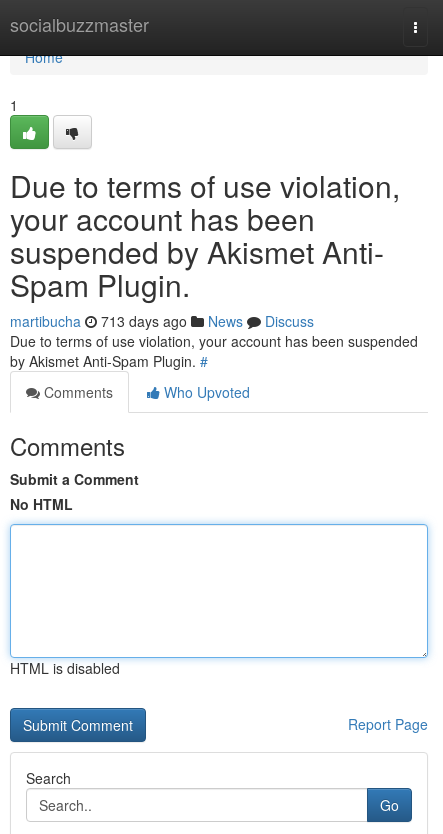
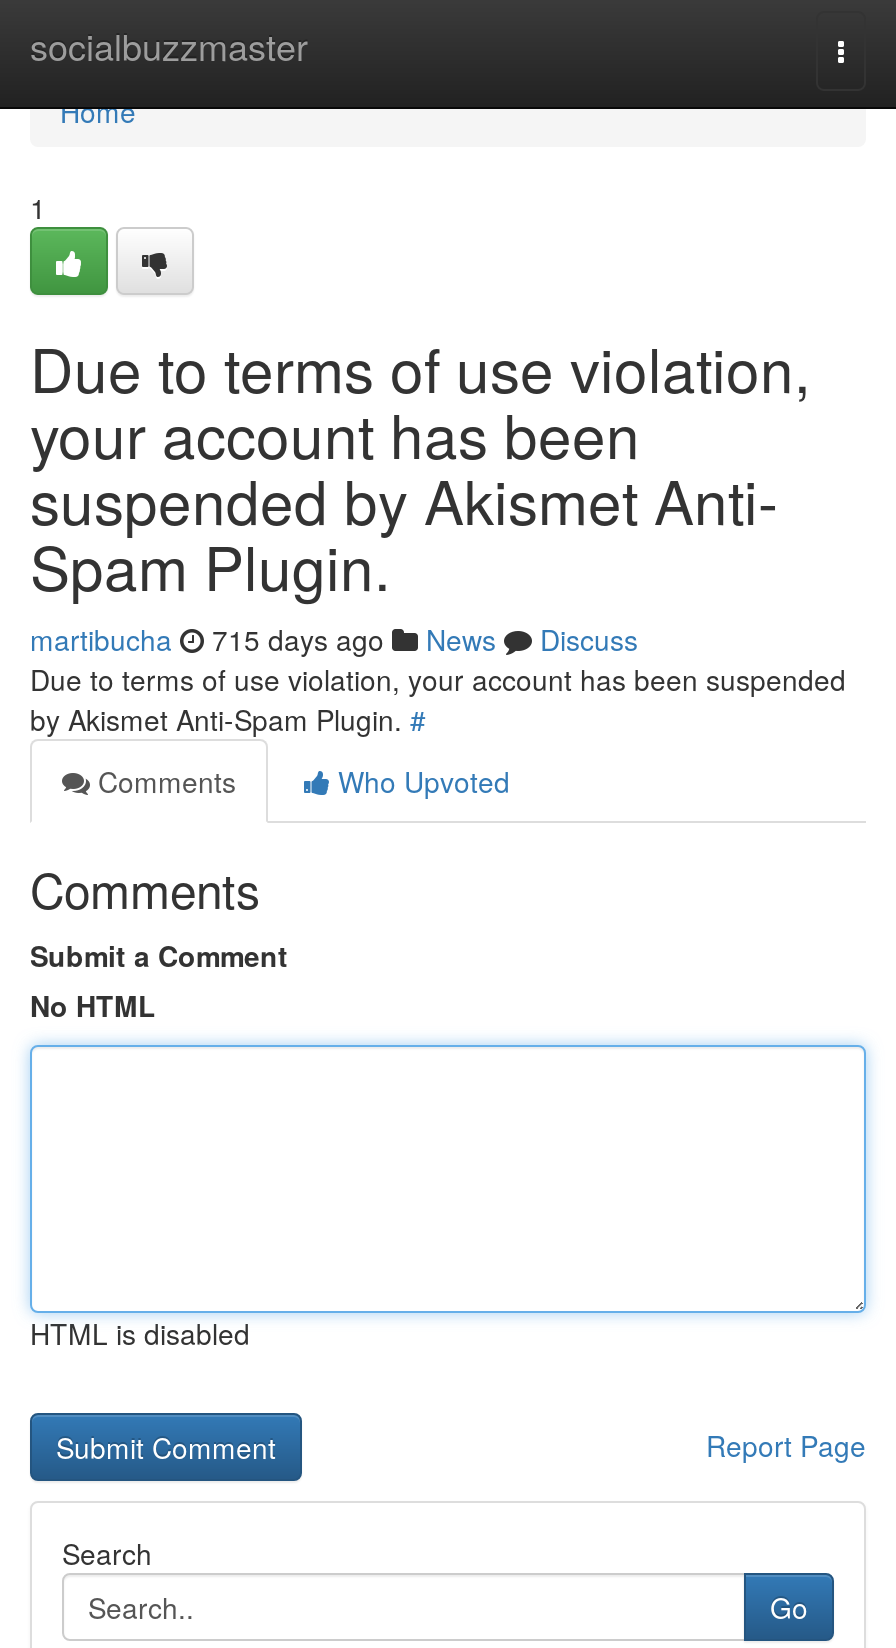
- martibucha 713 days ago News Discuss
+ martibucha 715 days ago News Discuss
